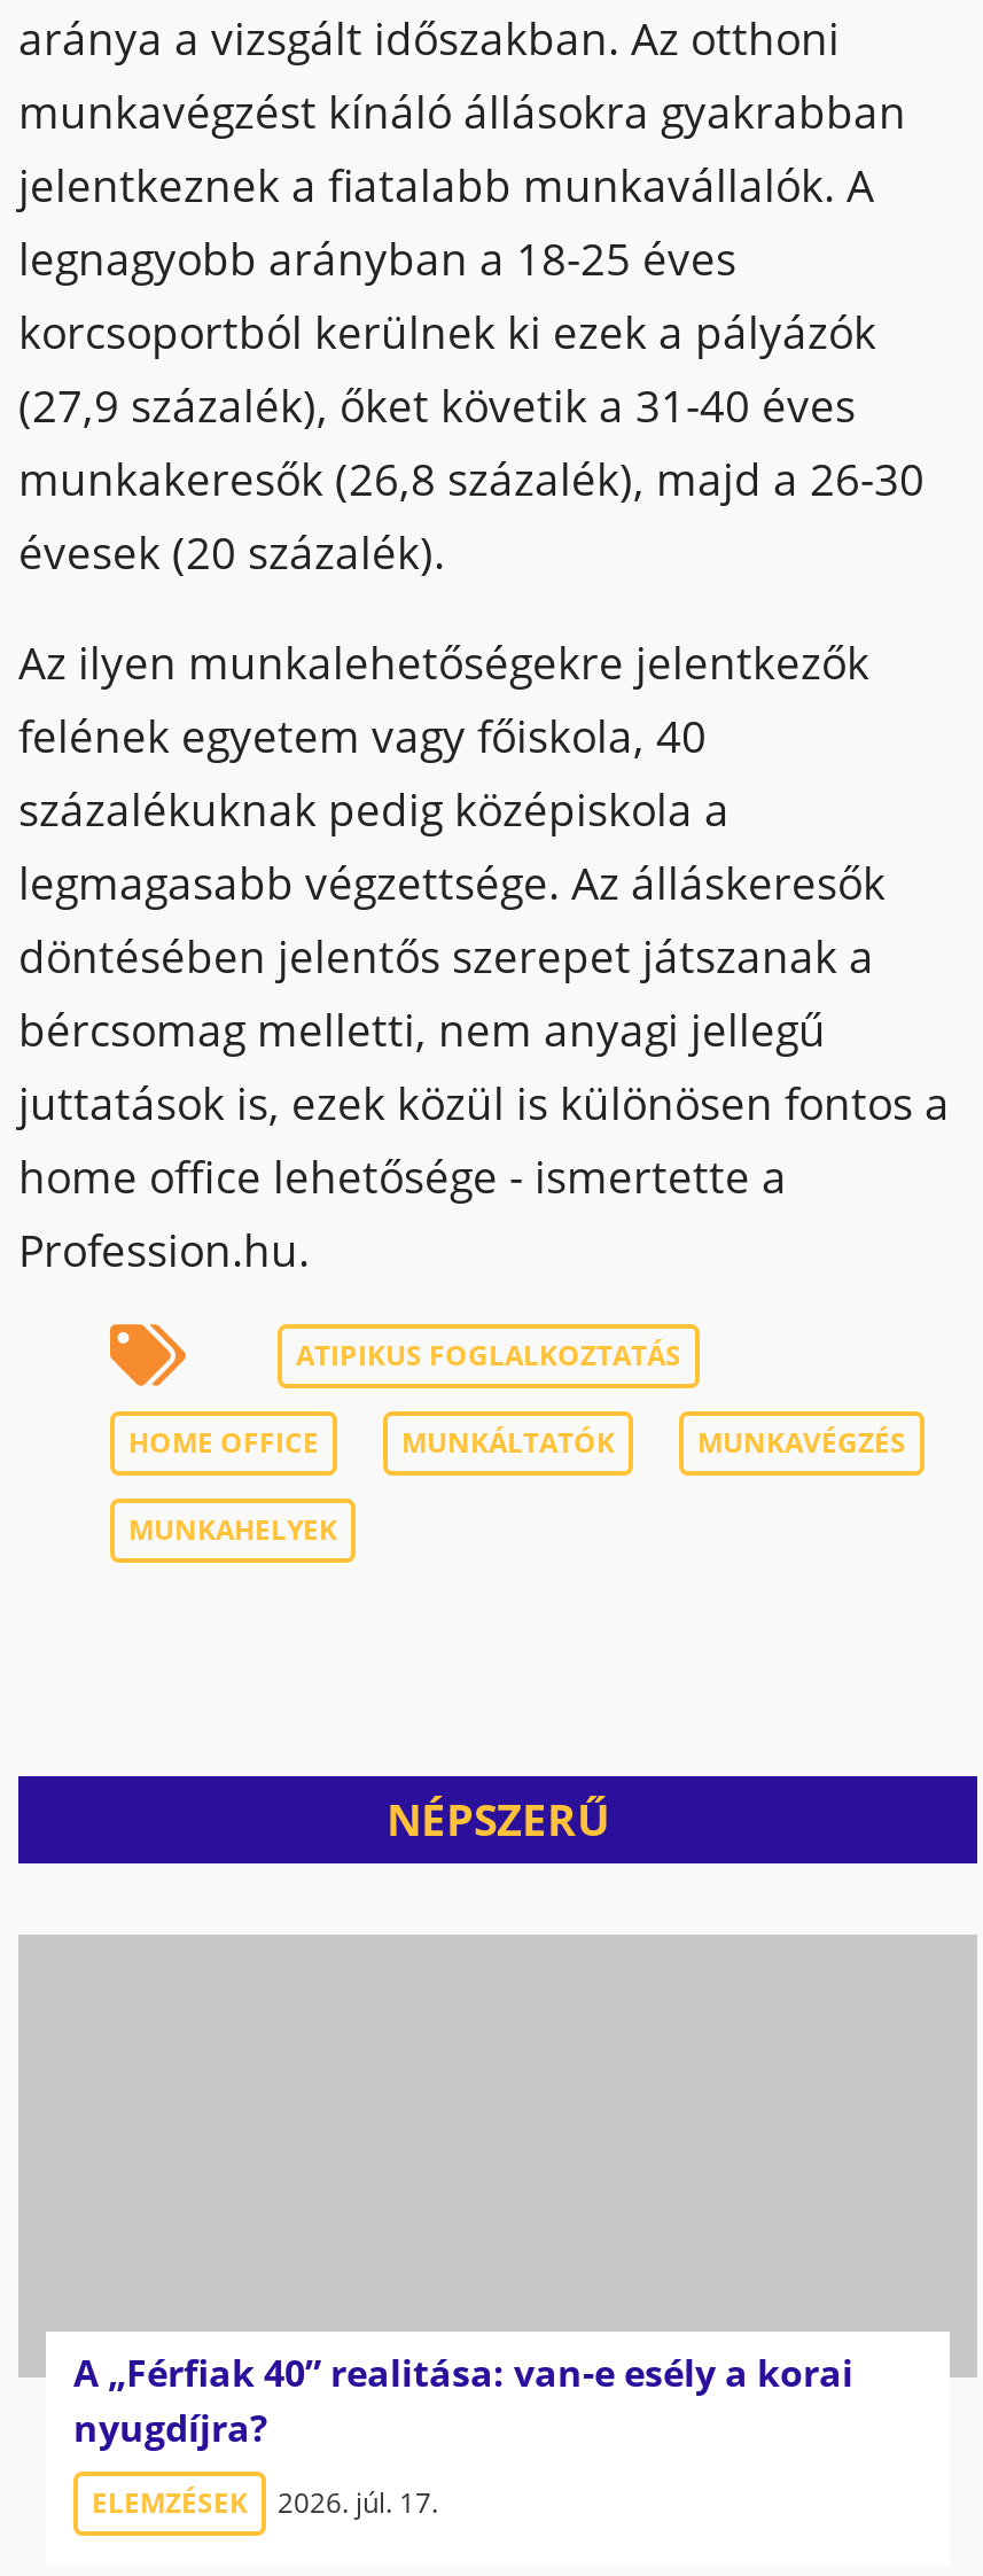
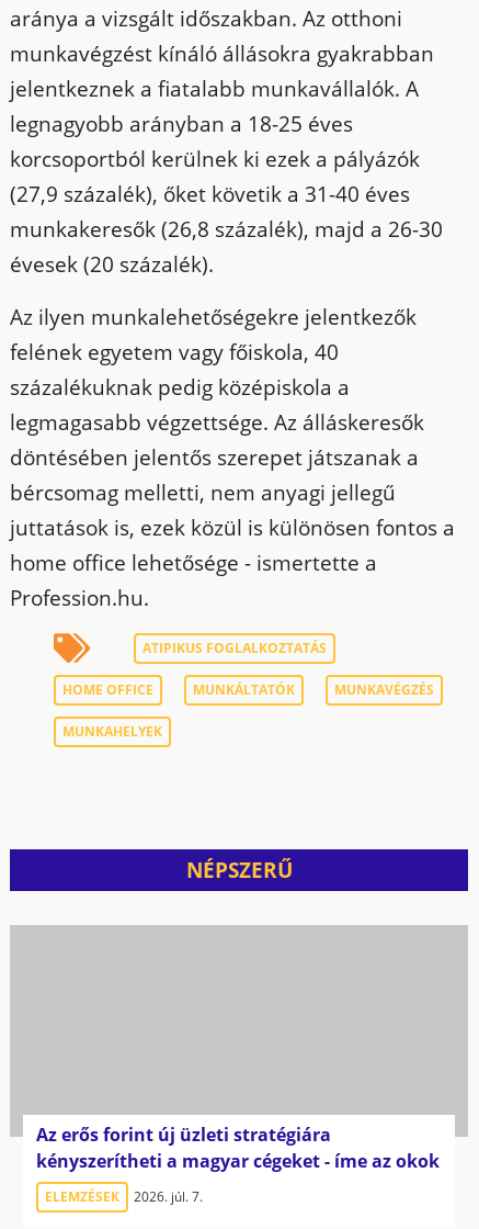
- A „Férfiak 40” realitása: van-e esély a korai
- nyugdíjra?
+ Az erős forint új üzleti stratégiára
+ kényszerítheti a magyar cégeket - íme az okok

- ELEMZÉSEK 2026. júl. 17.
+ ELEMZÉSEK 2026. júl. 7.
